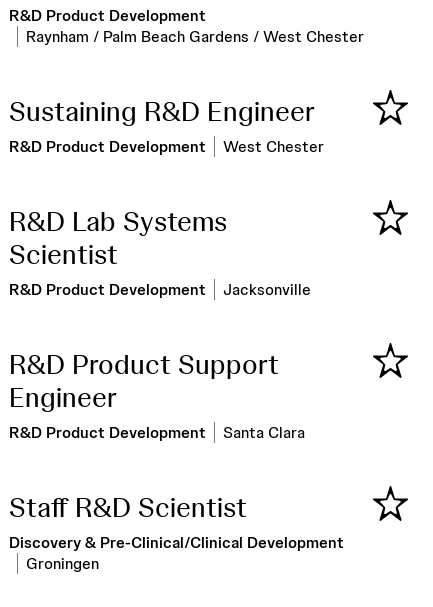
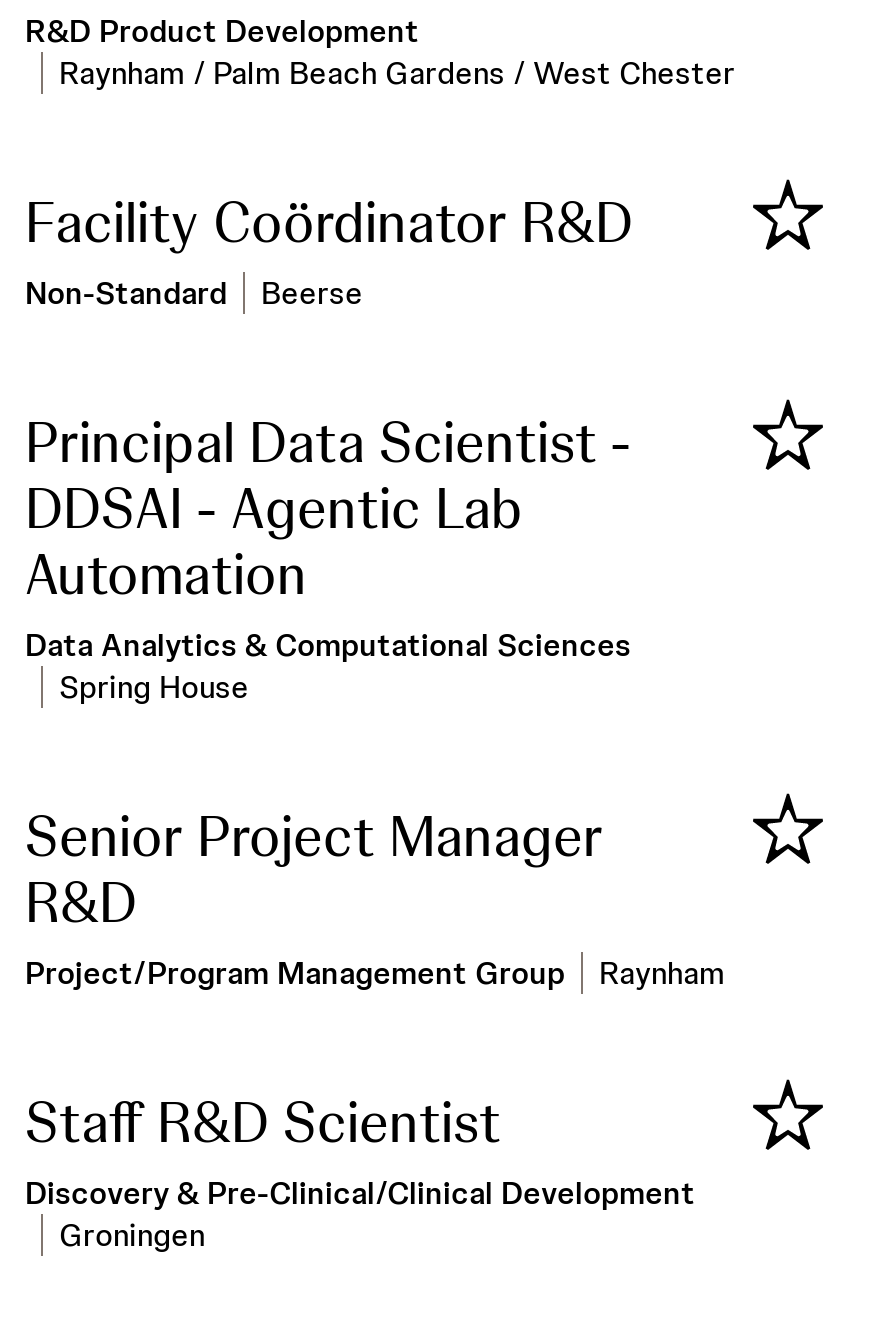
- Sustaining R&D Engineer
- R&D Product Development
- West Chester
+ Facility Coördinator R&D
+ Non-Standard
+ Beerse

- R&D Lab Systems
- Scientist
- R&D Product Development
- Jacksonville
+ Principal Data Scientist -
+ DDSAI - Agentic Lab
+ Automation
+ Data Analytics & Computational Sciences
+ Spring House

- R&D Product Support
- Engineer
- R&D Product Development
- Santa Clara
+ Senior Project Manager
+ R&D
+ Project/Program Management Group
+ Raynham
